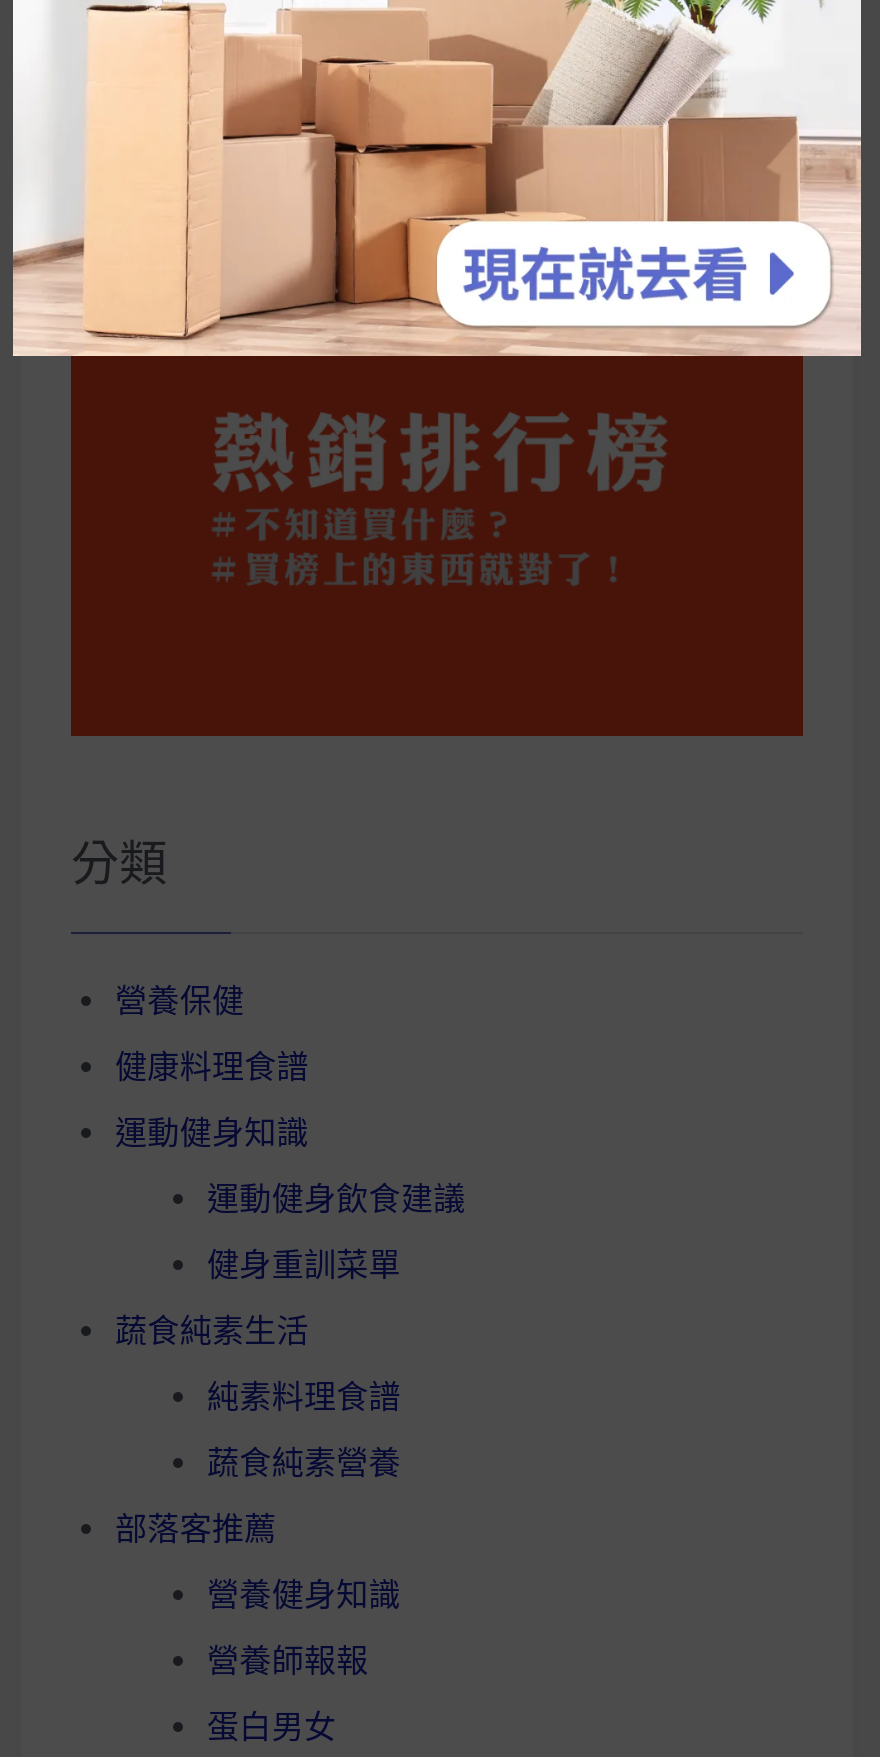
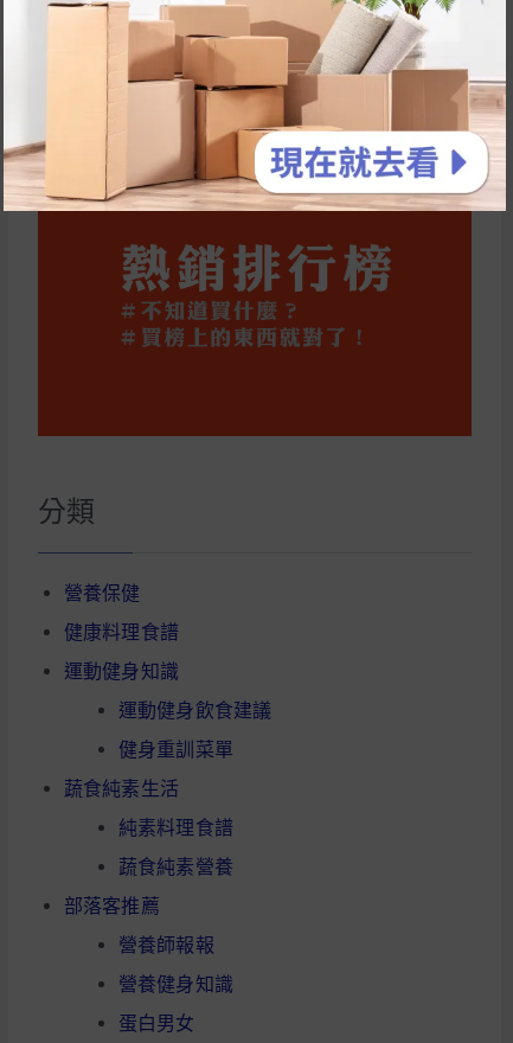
moved down: 營養健身知識

moved up: 營養師報報
